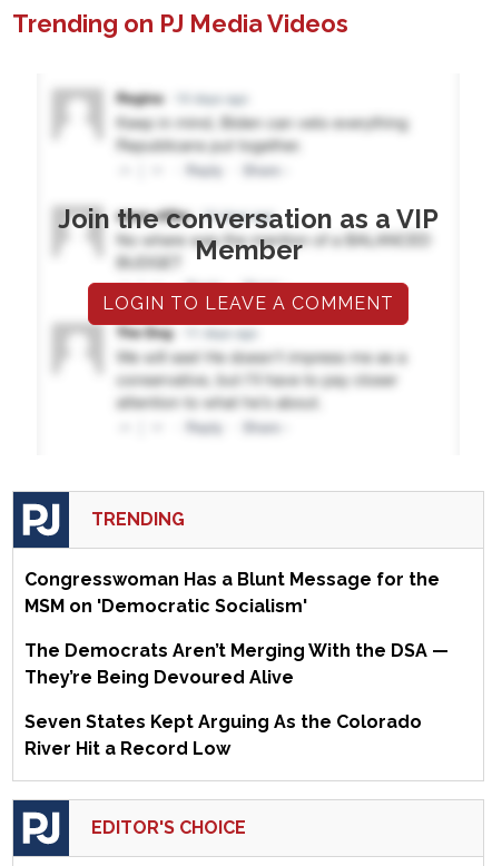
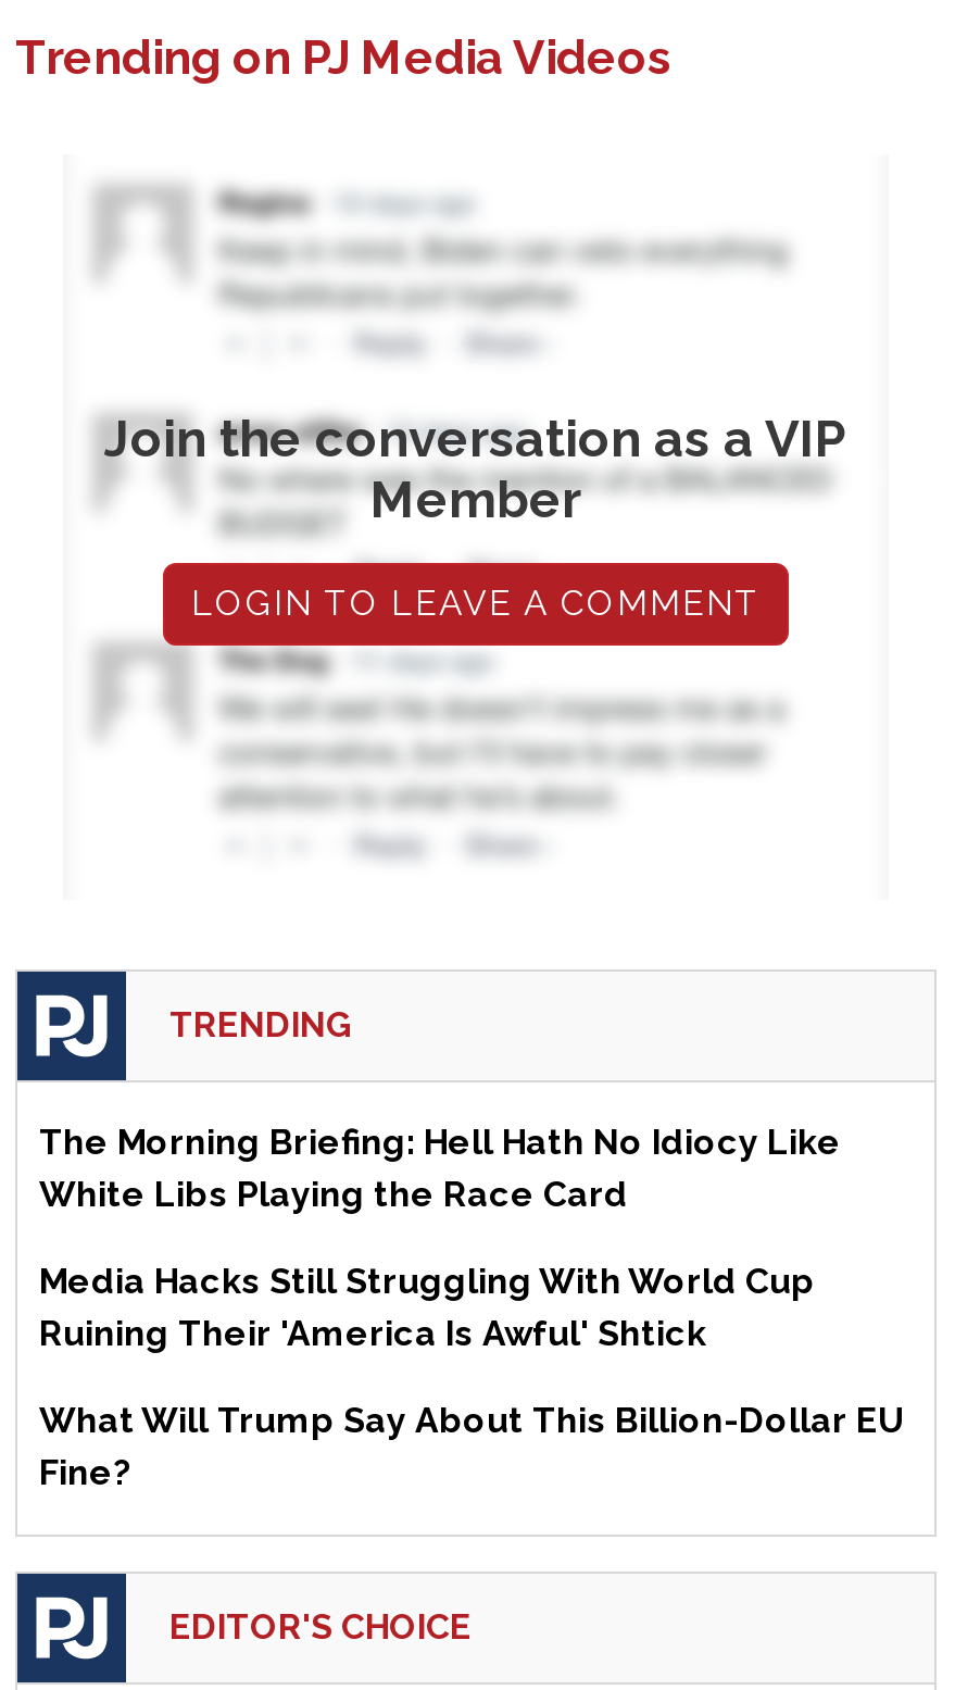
- Congresswoman Has a Blunt Message for the
- MSM on 'Democratic Socialism'
+ The Morning Briefing: Hell Hath No Idiocy Like
+ White Libs Playing the Race Card

- The Democrats Aren’t Merging With the DSA —
- They’re Being Devoured Alive
+ Media Hacks Still Struggling With World Cup
+ Ruining Their 'America Is Awful' Shtick

- Seven States Kept Arguing As the Colorado
- River Hit a Record Low
+ What Will Trump Say About This Billion-Dollar EU
+ Fine?
